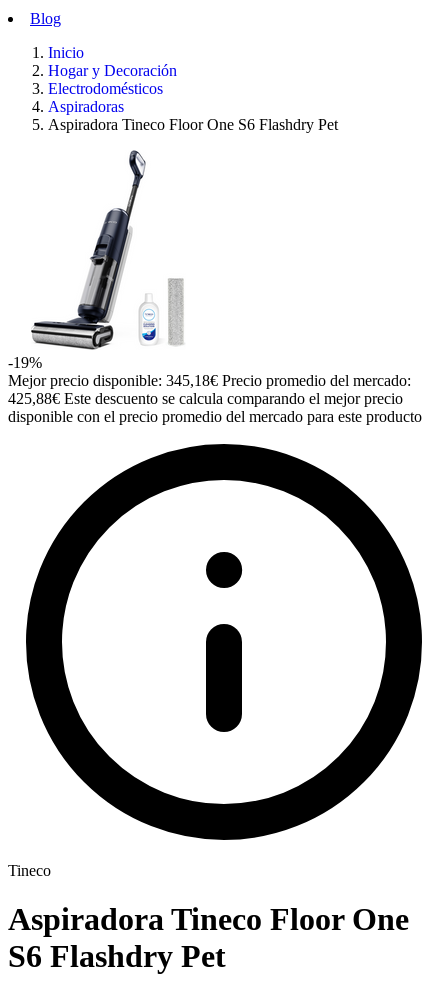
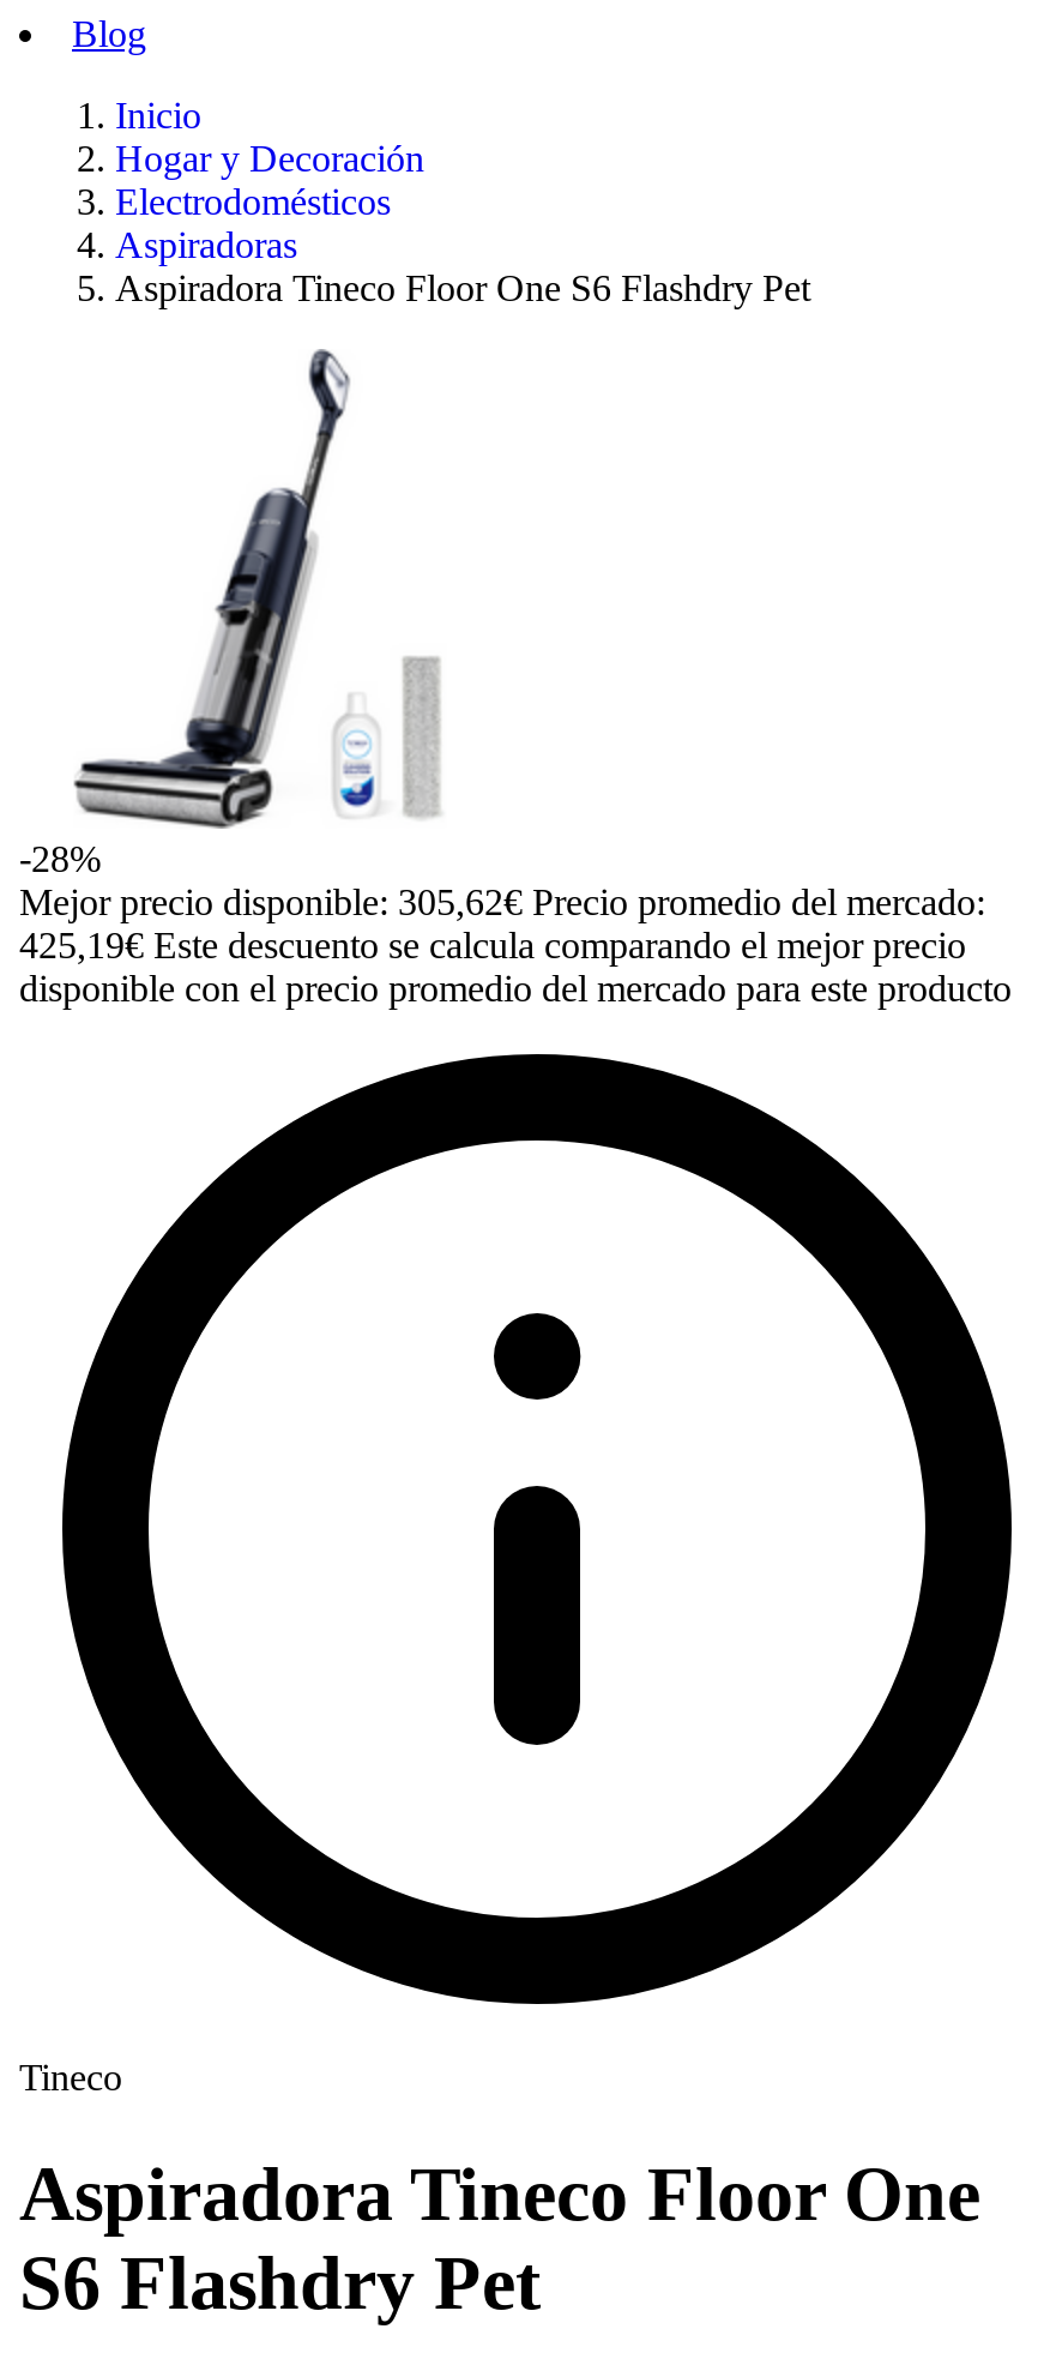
- -19%
+ -28%

- Mejor precio disponible: 345,18€ Precio promedio del mercado:
+ Mejor precio disponible: 305,62€ Precio promedio del mercado:

- 425,88€ Este descuento se calcula comparando el mejor precio
+ 425,19€ Este descuento se calcula comparando el mejor precio
